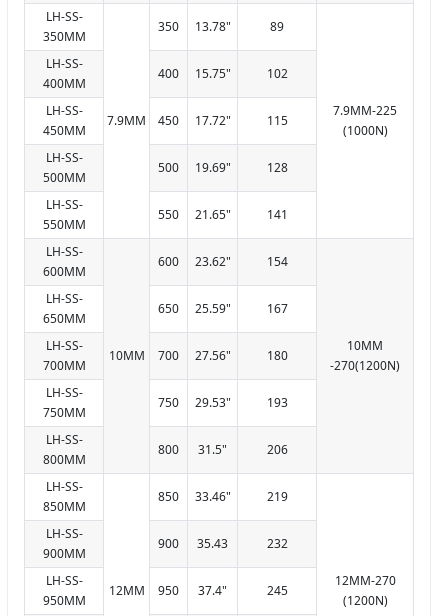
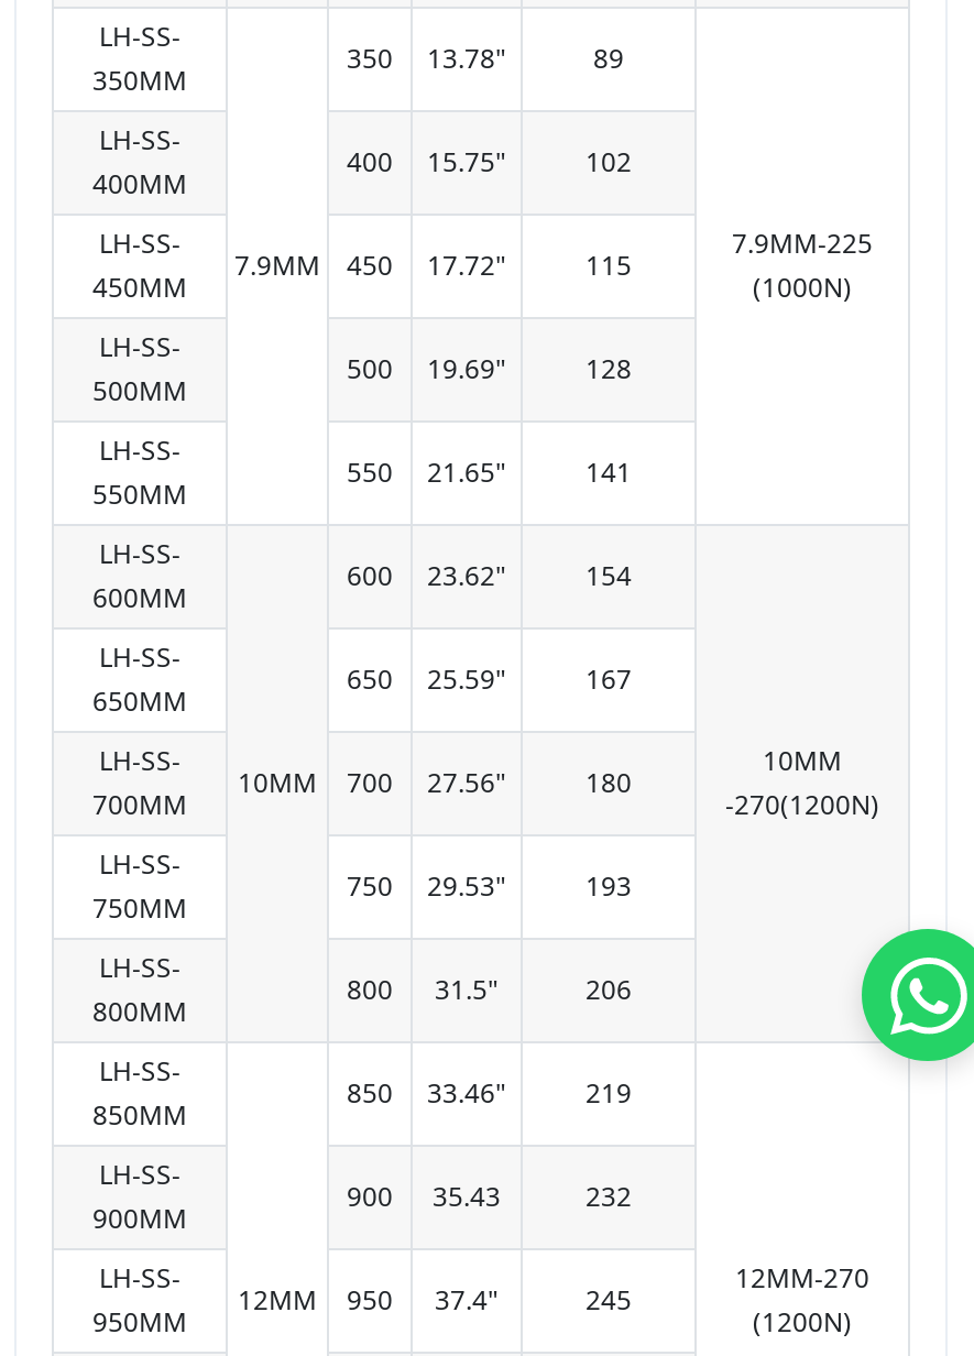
+ [image]
